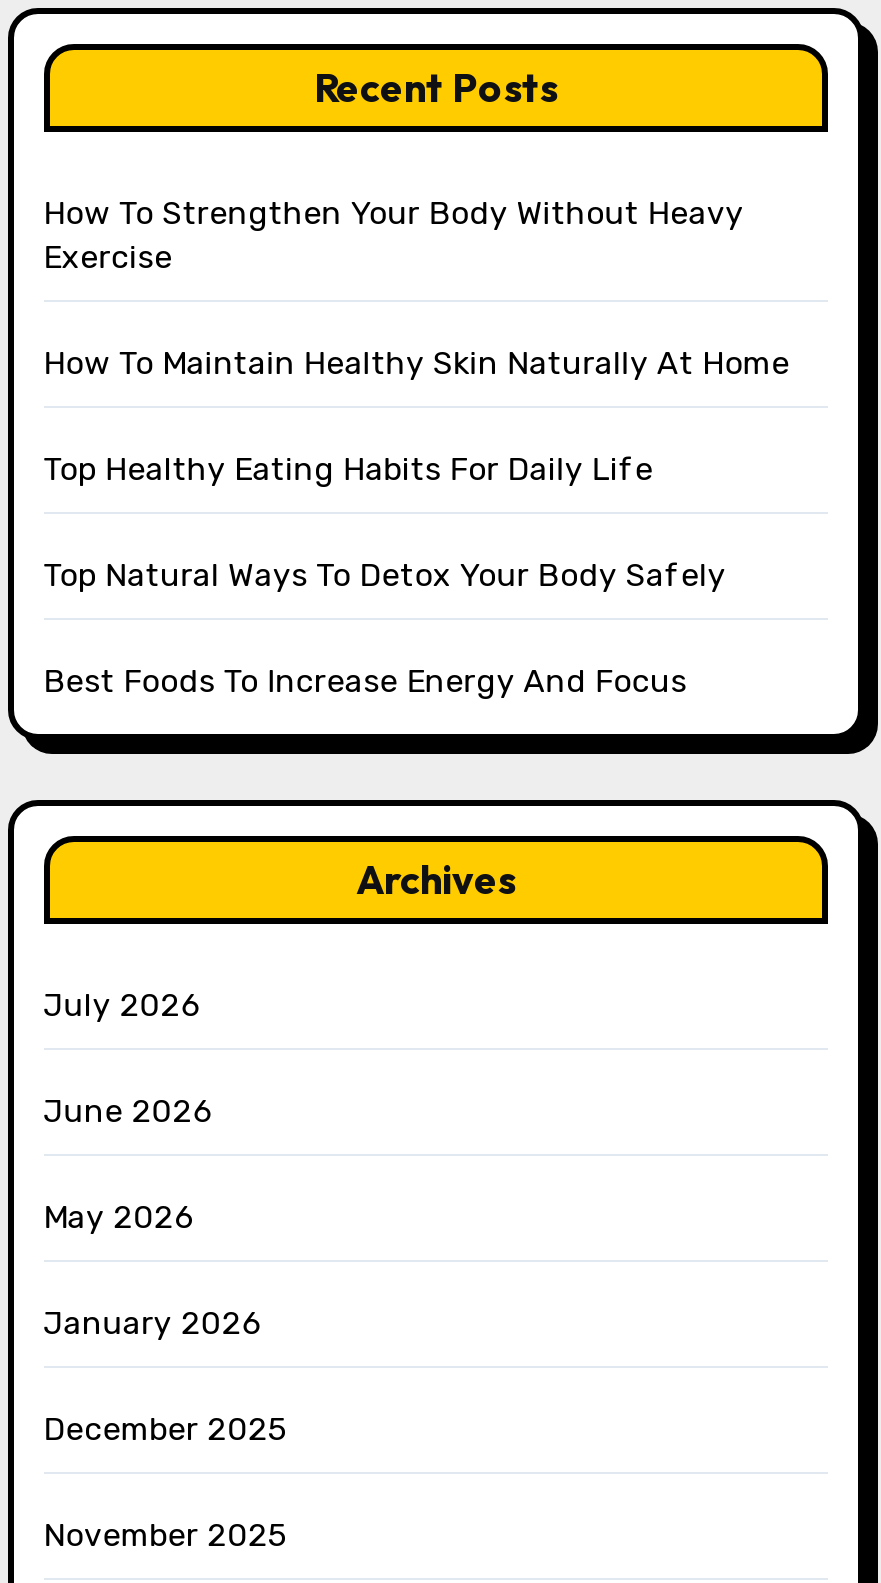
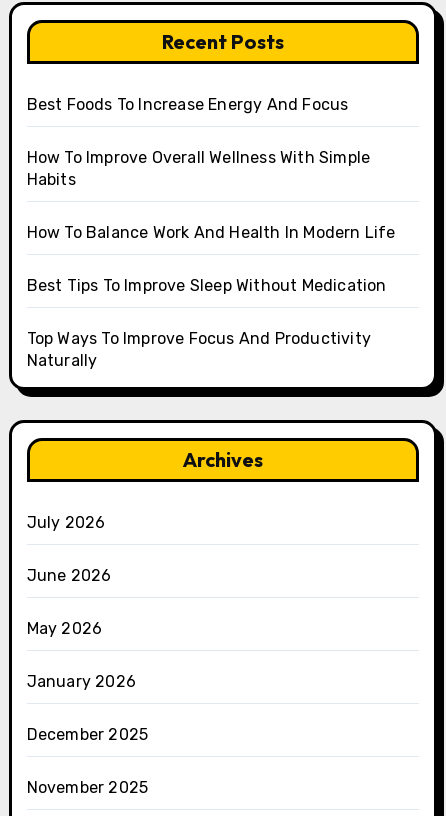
- How To Strengthen Your Body Without Heavy
- Exercise
- How To Maintain Healthy Skin Naturally At Home
- Top Healthy Eating Habits For Daily Life
- Top Natural Ways To Detox Your Body Safely

moved up: Best Foods To Increase Energy And Focus

+ How To Improve Overall Wellness With Simple
+ Habits
+ How To Balance Work And Health In Modern Life
+ Best Tips To Improve Sleep Without Medication
+ Top Ways To Improve Focus And Productivity
+ Naturally
